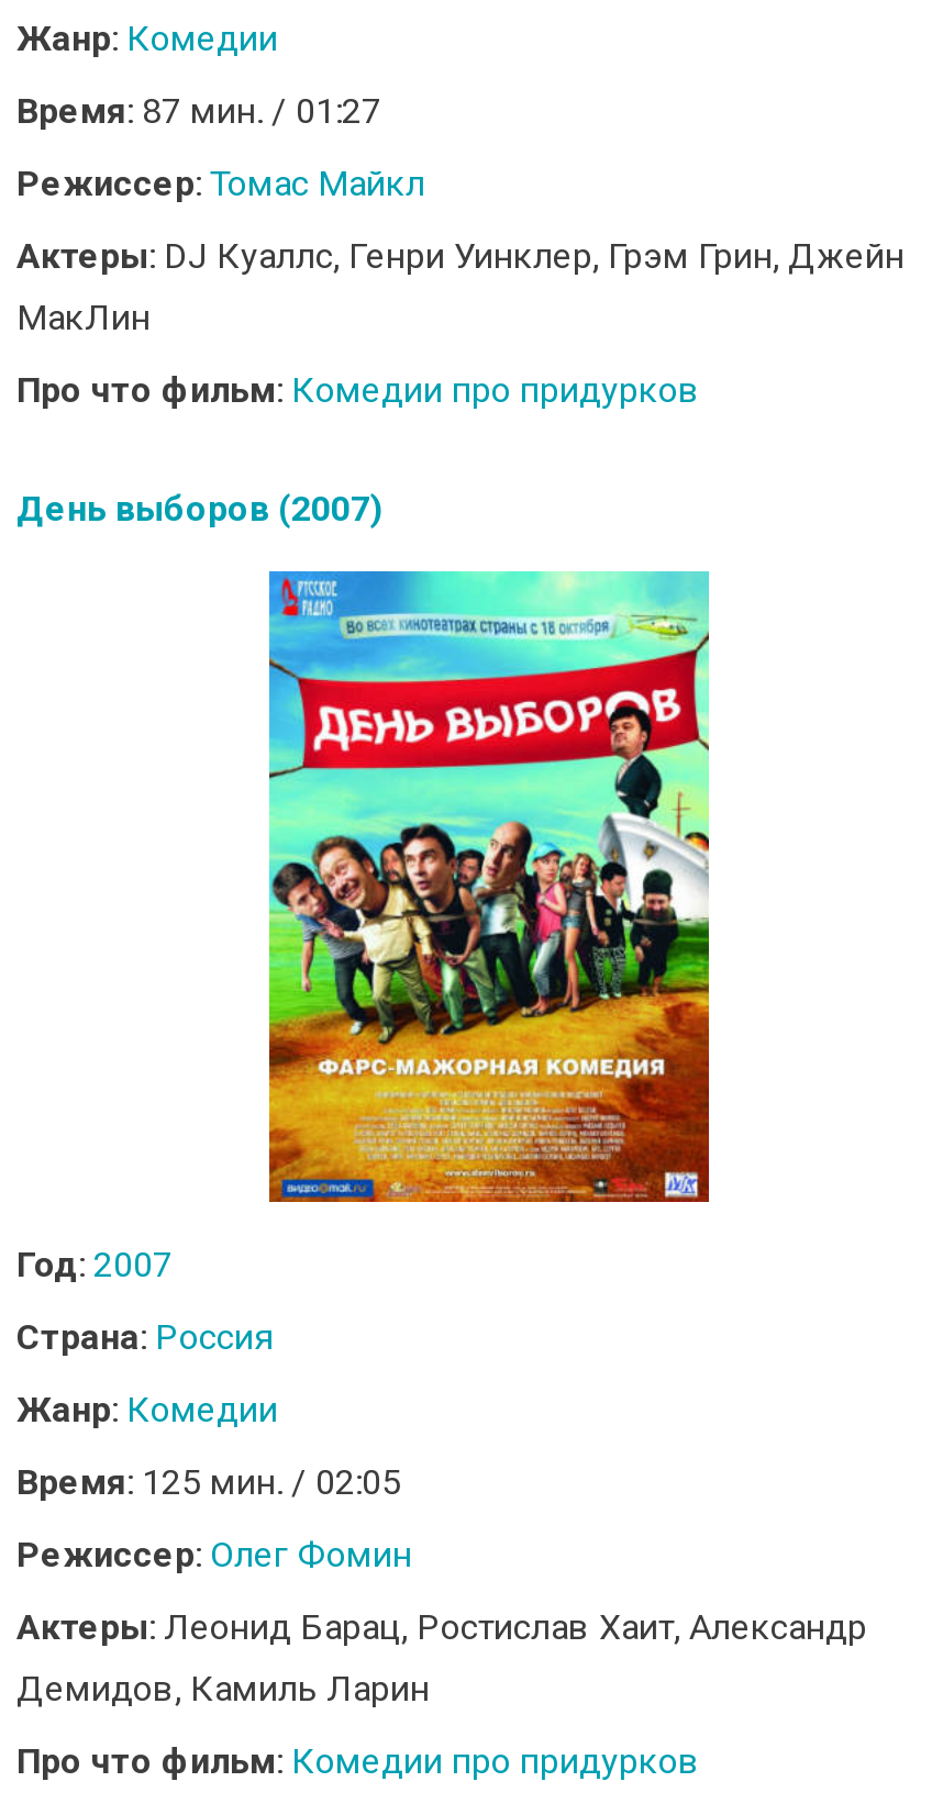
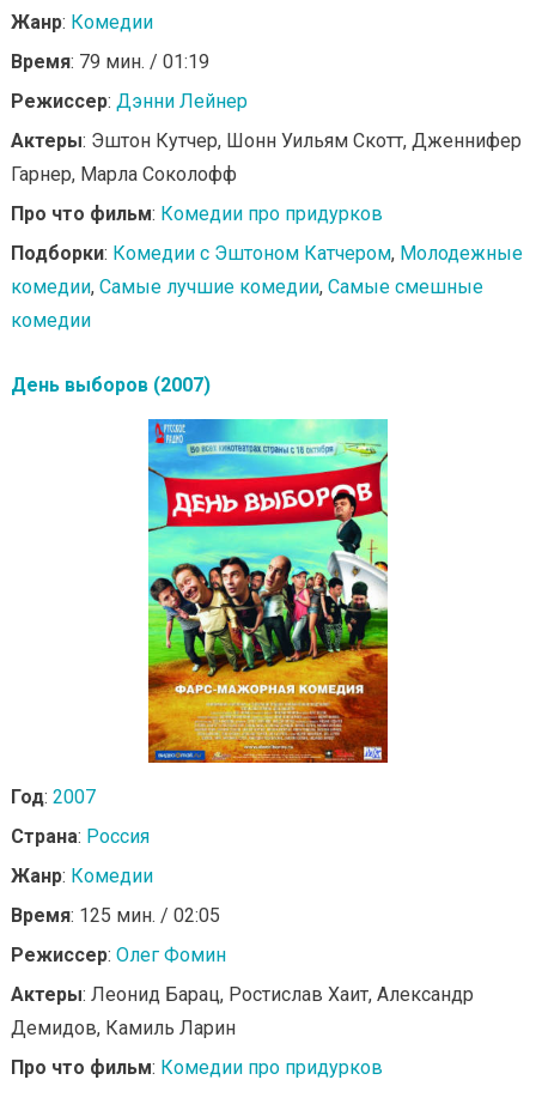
- Время: 87 мин. / 01:27
+ Время: 79 мин. / 01:19

- Режиссер: Томас Майкл
+ Режиссер: Дэнни Лейнер

- Актеры: DJ Куаллс, Генри Уинклер, Грэм Грин, Джейн
+ Актеры: Эштон Кутчер, Шонн Уильям Скотт, Дженнифер

- МакЛин
+ Гарнер, Марла Соколофф

+ Подборки: Комедии с Эштоном Катчером, Молодежные
+ комедии, Самые лучшие комедии, Самые смешные
+ комедии
